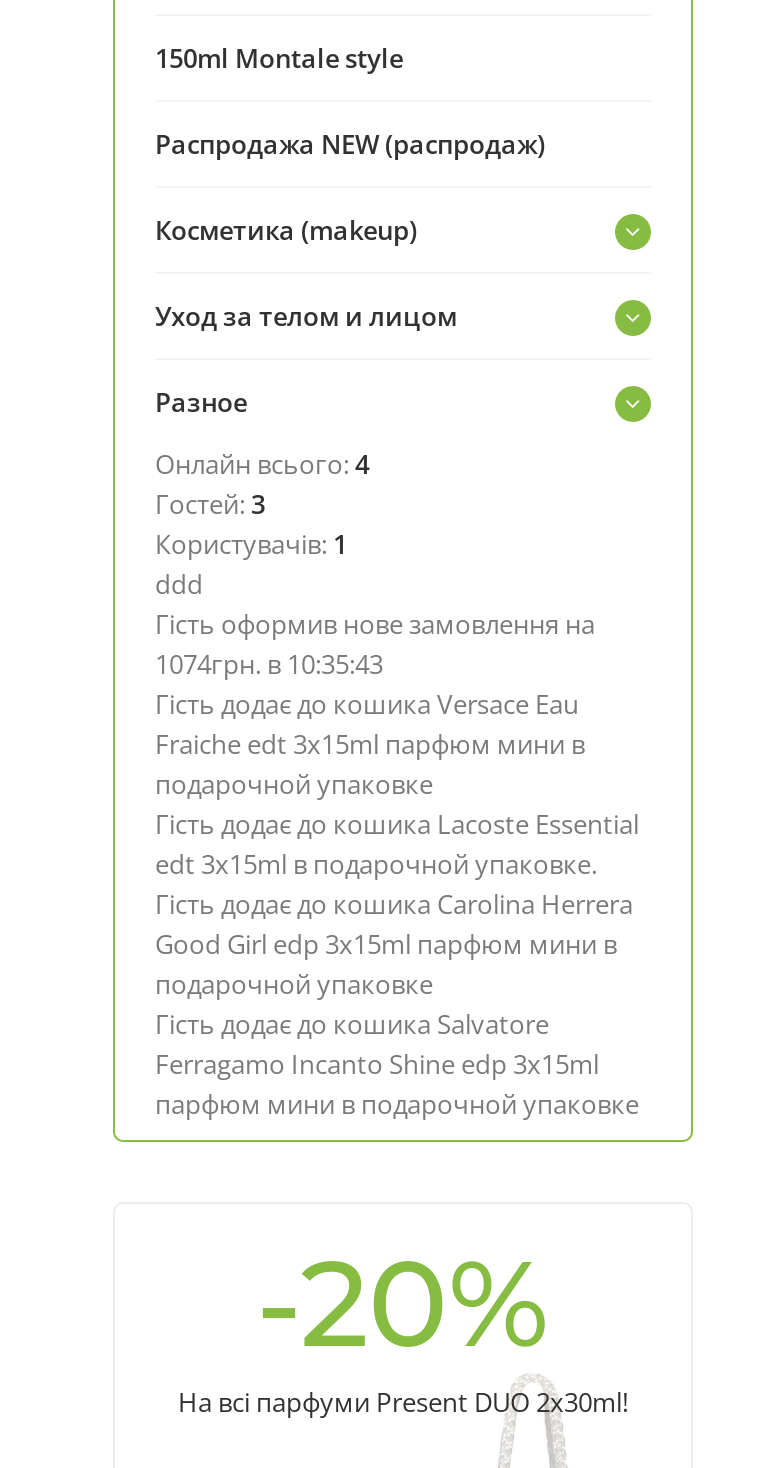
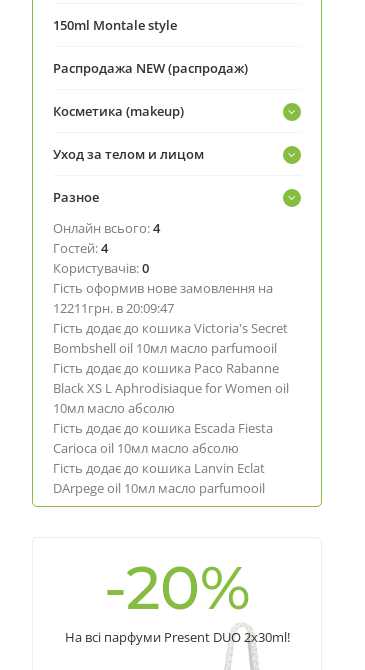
- Гостей: 3
- Користувачів: 1
- ddd
+ Гостей: 4
+ Користувачів: 0

- 1074грн. в 10:35:43
- Гість додає до кошика Versace Eau
- Fraiche edt 3x15ml парфюм мини в
- подарочной упаковке
- Гість додає до кошика Lacoste Essential
- edt 3x15ml в подарочной упаковке.
- Гість додає до кошика Carolina Herrera
- Good Girl edp 3x15ml парфюм мини в
- подарочной упаковке
- Гість додає до кошика Salvatore
- Ferragamo Incanto Shine edp 3x15ml
- парфюм мини в подарочной упаковке
+ 12211грн. в 20:09:47
+ Гість додає до кошика Victoria's Secret
+ Bombshell oil 10мл масло parfumooil
+ Гість додає до кошика Paco Rabanne
+ Black XS L Aphrodisiaque for Women oil
+ 10мл масло абсолю
+ Гість додає до кошика Escada Fiesta
+ Carioca oil 10мл масло абсолю
+ Гість додає до кошика Lanvin Eclat
+ DArpege oil 10мл масло parfumooil
